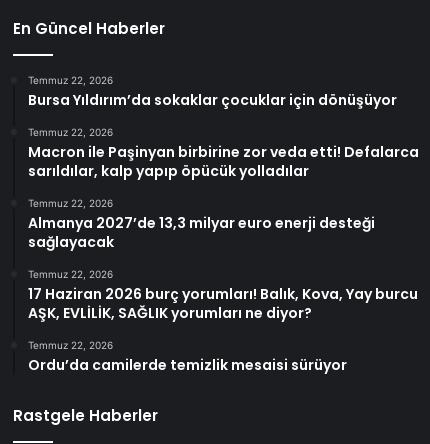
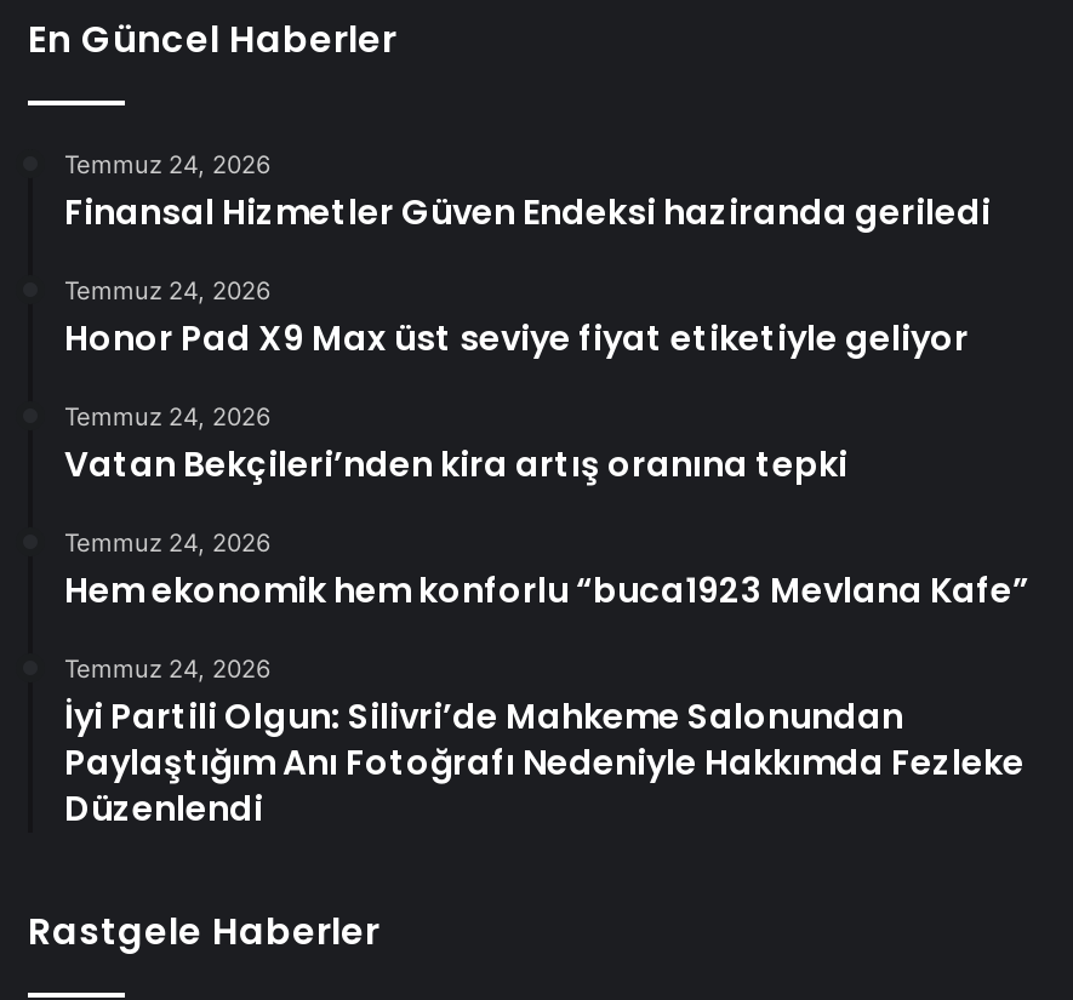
- Temmuz 22, 2026
- Bursa Yıldırım’da sokaklar çocuklar için dönüşüyor
+ Temmuz 24, 2026
+ Finansal Hizmetler Güven Endeksi haziranda geriledi

- Temmuz 22, 2026
- Macron ile Paşinyan birbirine zor veda etti! Defalarca
- sarıldılar, kalp yapıp öpücük yolladılar
+ Temmuz 24, 2026
+ Honor Pad X9 Max üst seviye fiyat etiketiyle geliyor

- Temmuz 22, 2026
- Almanya 2027’de 13,3 milyar euro enerji desteği
- sağlayacak
+ Temmuz 24, 2026
+ Vatan Bekçileri’nden kira artış oranına tepki

- Temmuz 22, 2026
- 17 Haziran 2026 burç yorumları! Balık, Kova, Yay burcu
- AŞK, EVLİLİK, SAĞLIK yorumları ne diyor?
+ Temmuz 24, 2026
+ Hem ekonomik hem konforlu “buca1923 Mevlana Kafe”

- Temmuz 22, 2026
- Ordu’da camilerde temizlik mesaisi sürüyor
+ Temmuz 24, 2026
+ İyi Partili Olgun: Silivri’de Mahkeme Salonundan
+ Paylaştığım Anı Fotoğrafı Nedeniyle Hakkımda Fezleke
+ Düzenlendi
